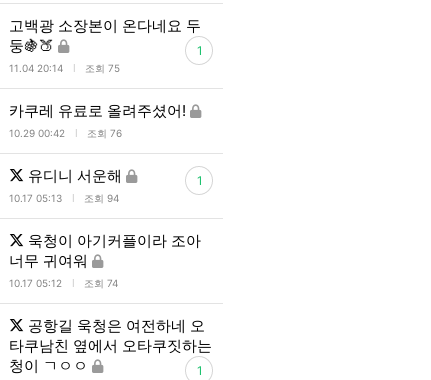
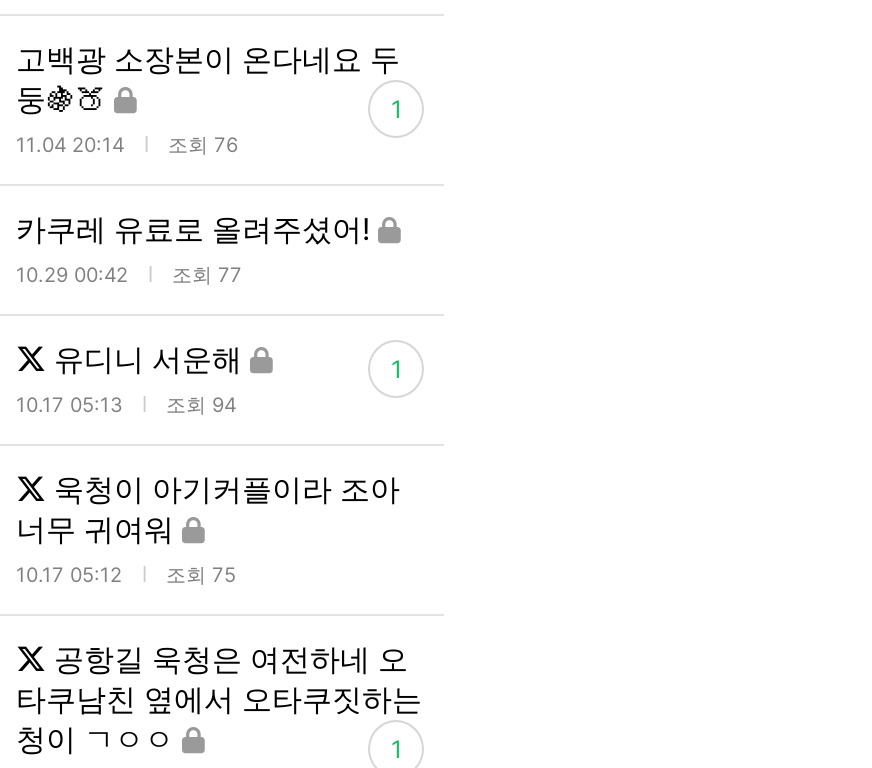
- 11.04 20:14 조회 75
+ 11.04 20:14 조회 76

- 10.29 00:42 조회 76
+ 10.29 00:42 조회 77

- 10.17 05:12 조회 74
+ 10.17 05:12 조회 75
